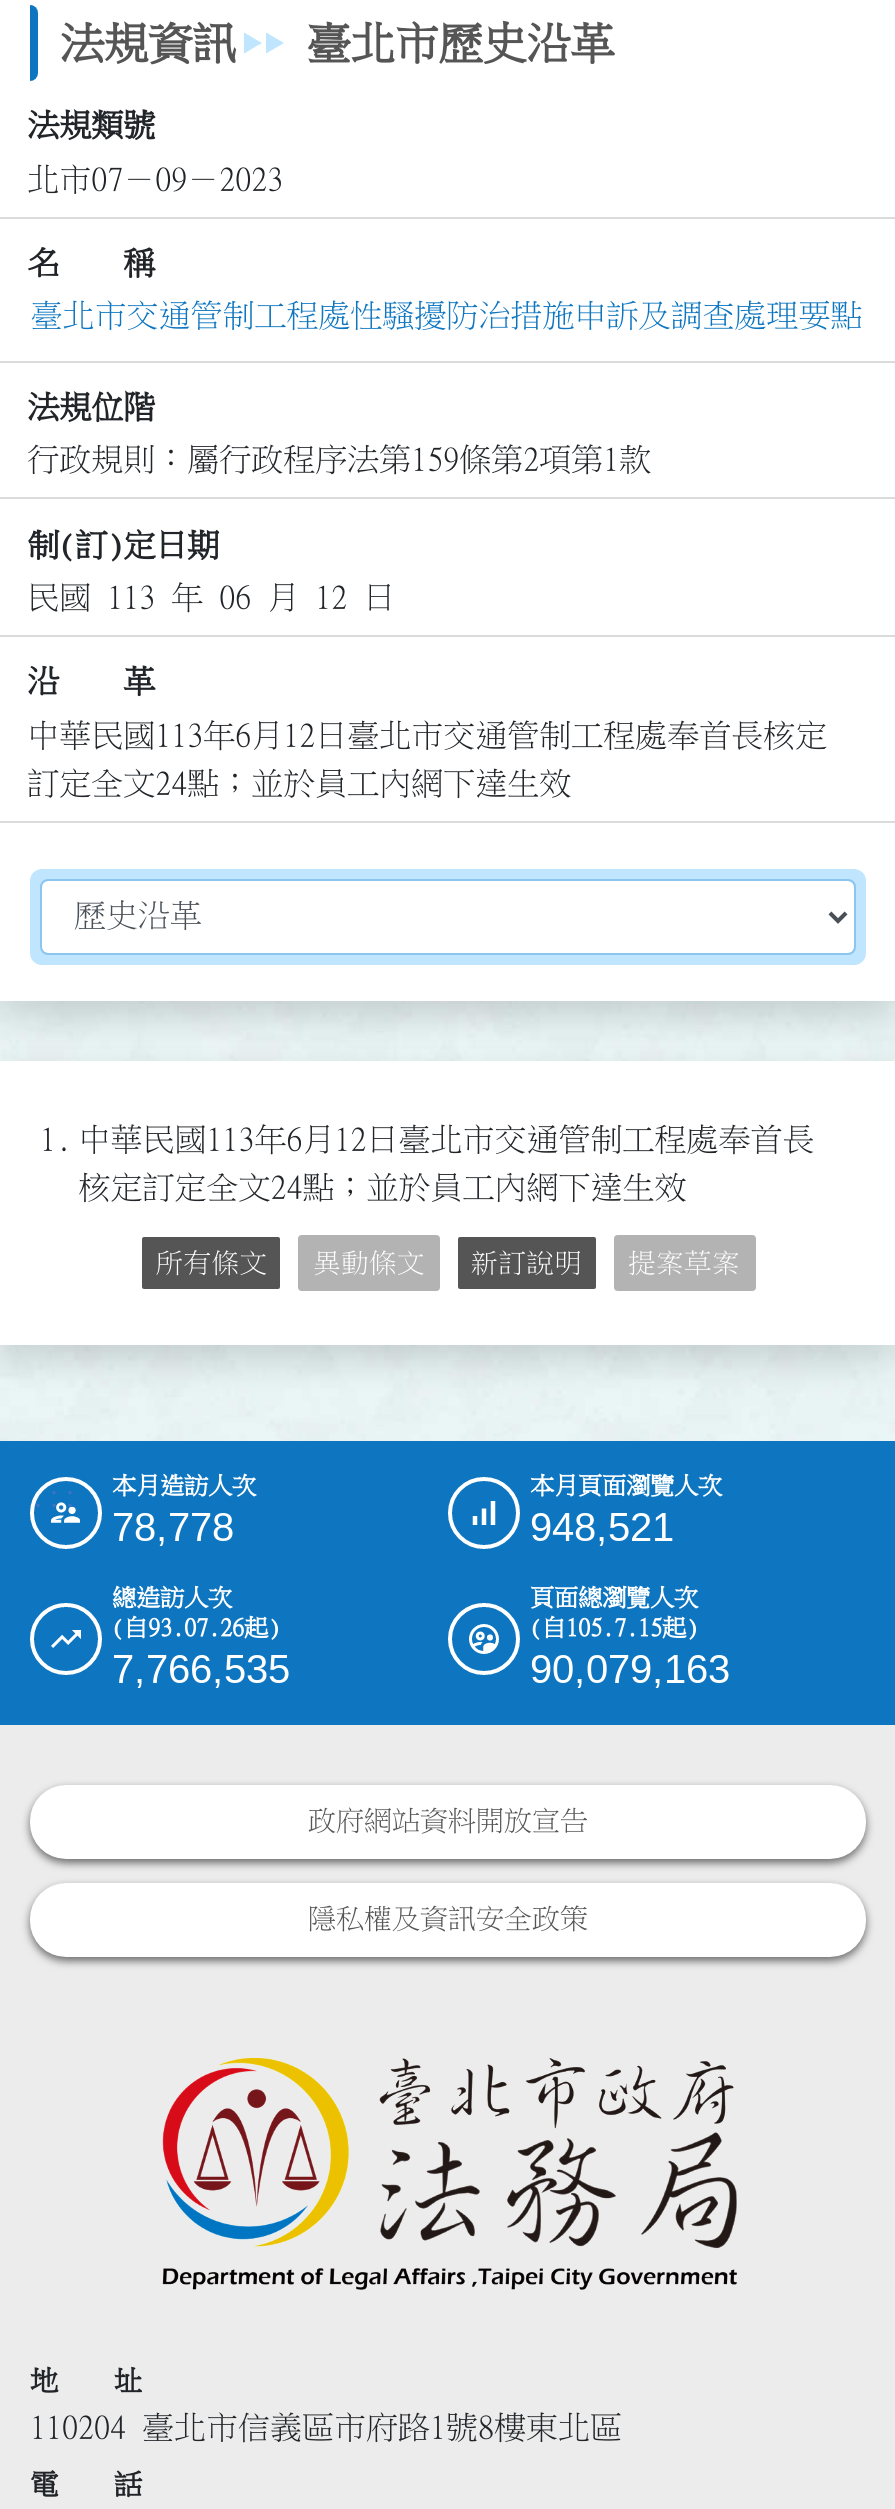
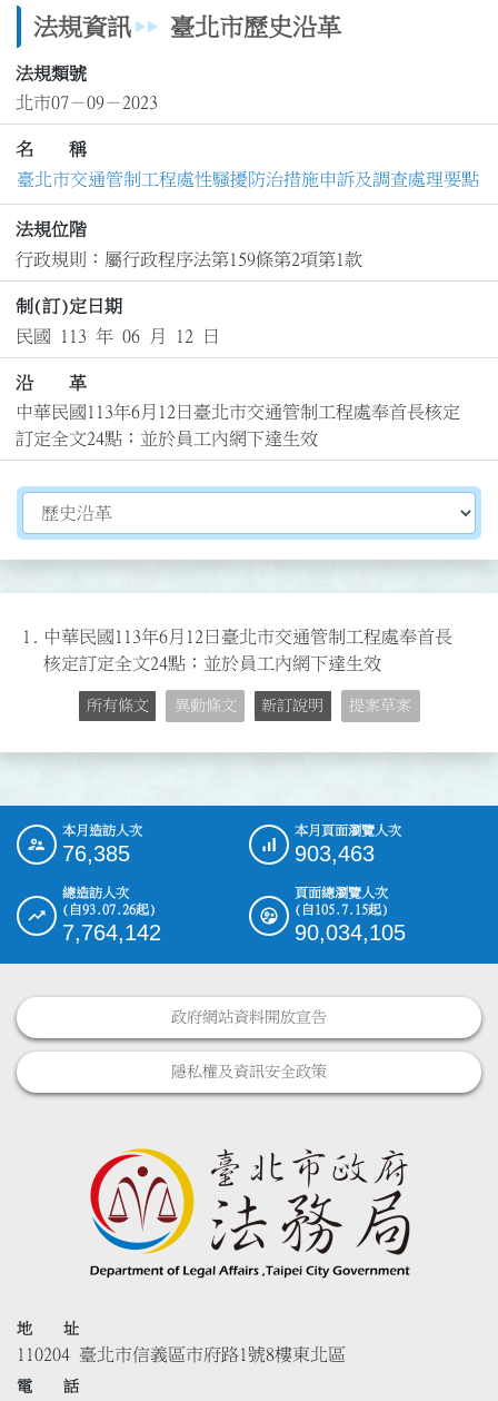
- 78,778
+ 76,385

- 948,521
+ 903,463

- 7,766,535
+ 7,764,142

- 90,079,163
+ 90,034,105
